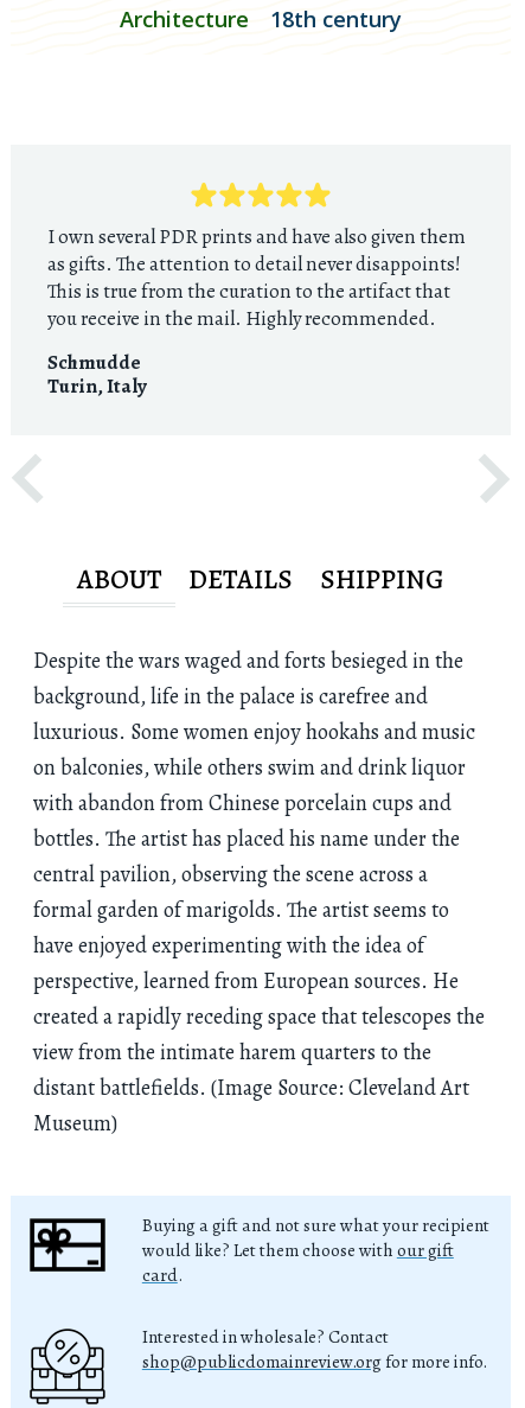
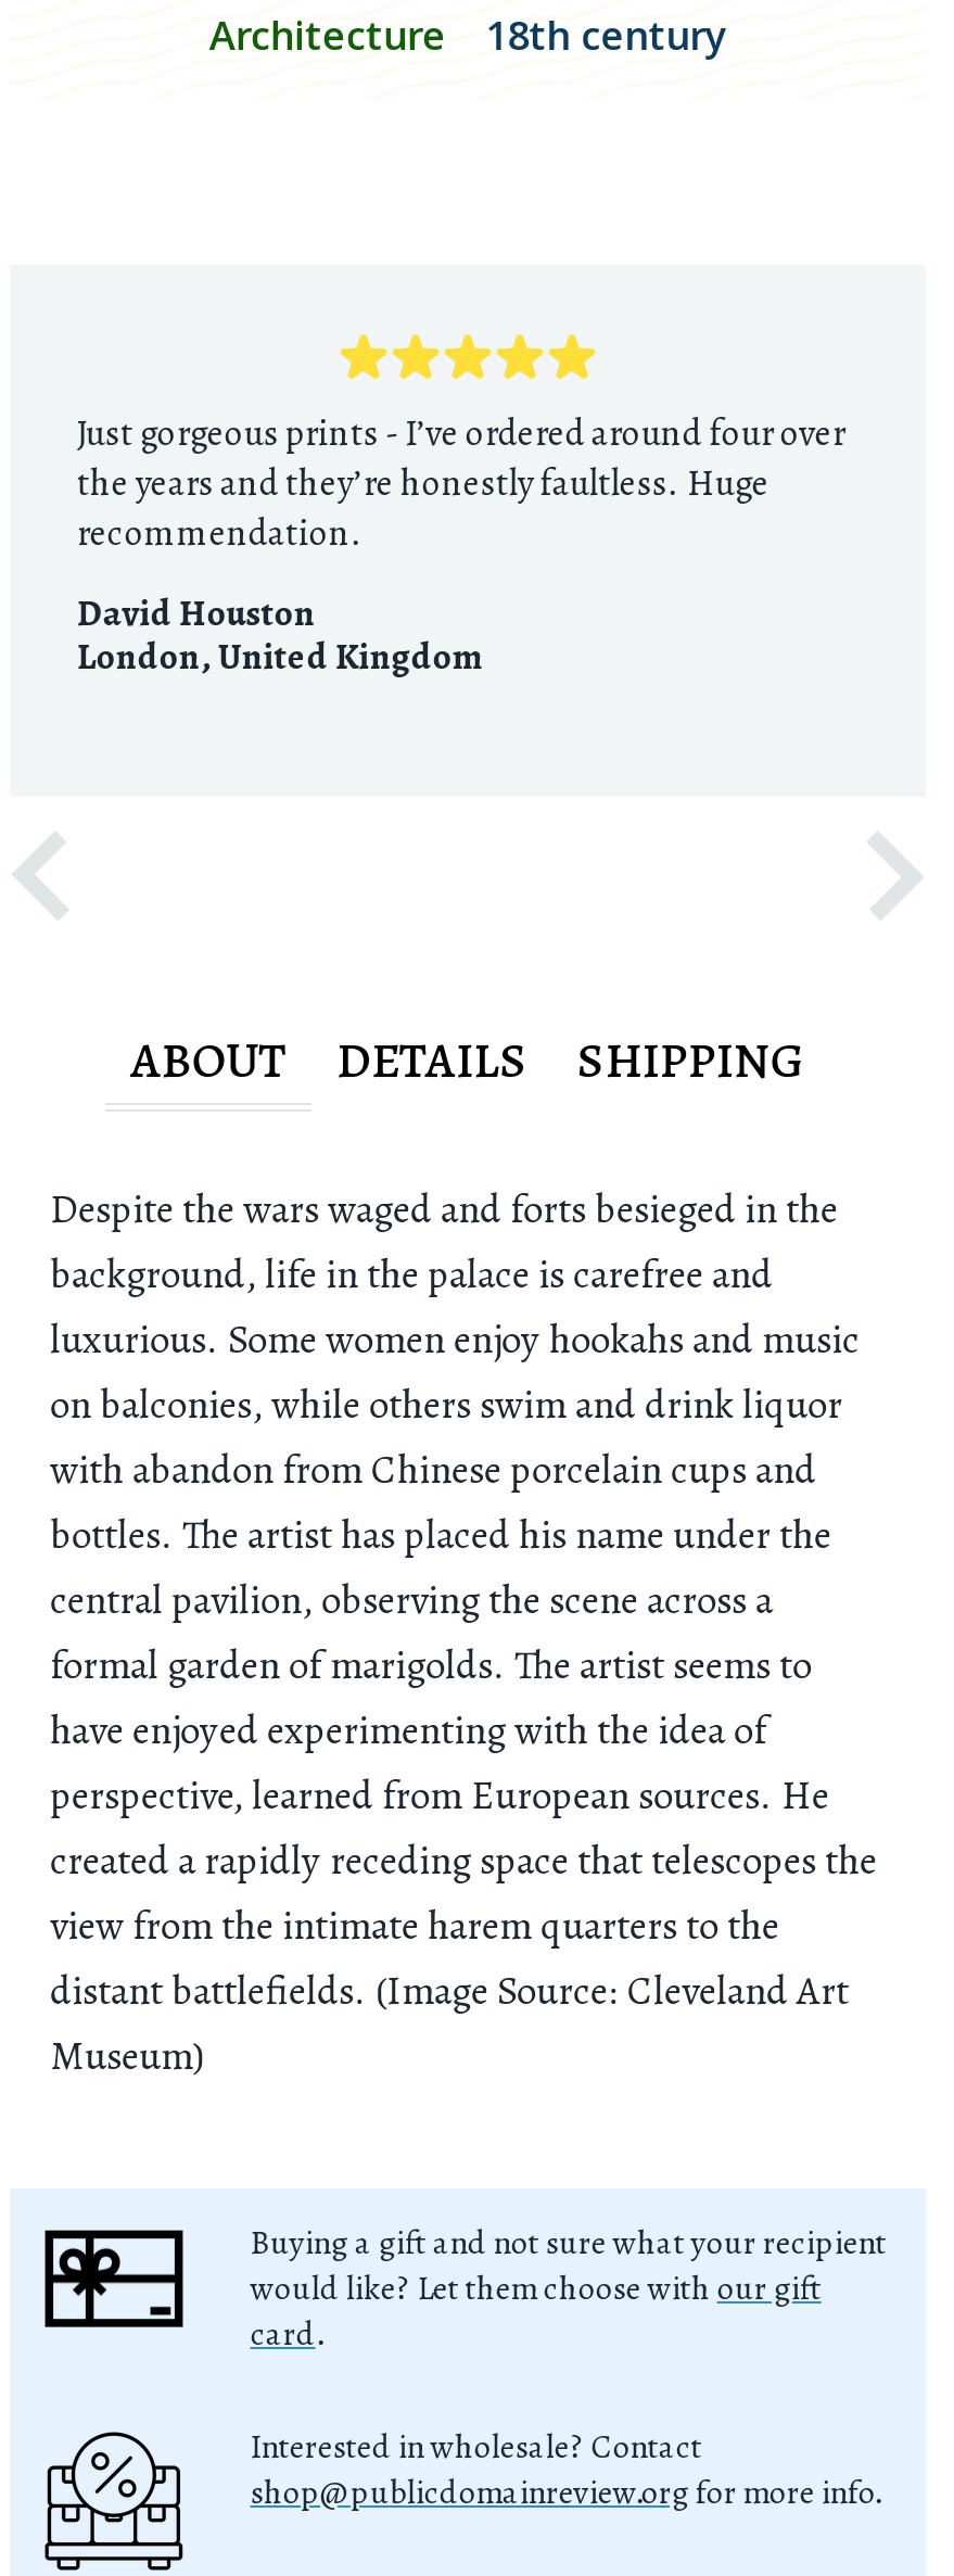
- I own several PDR prints and have also given them
- as gifts. The attention to detail never disappoints!
- This is true from the curation to the artifact that
- you receive in the mail. Highly recommended.
+ Just gorgeous prints - I’ve ordered around four over
+ the years and they’re honestly faultless. Huge
+ recommendation.

- Schmudde
- Turin, Italy
+ David Houston
+ London, United Kingdom
